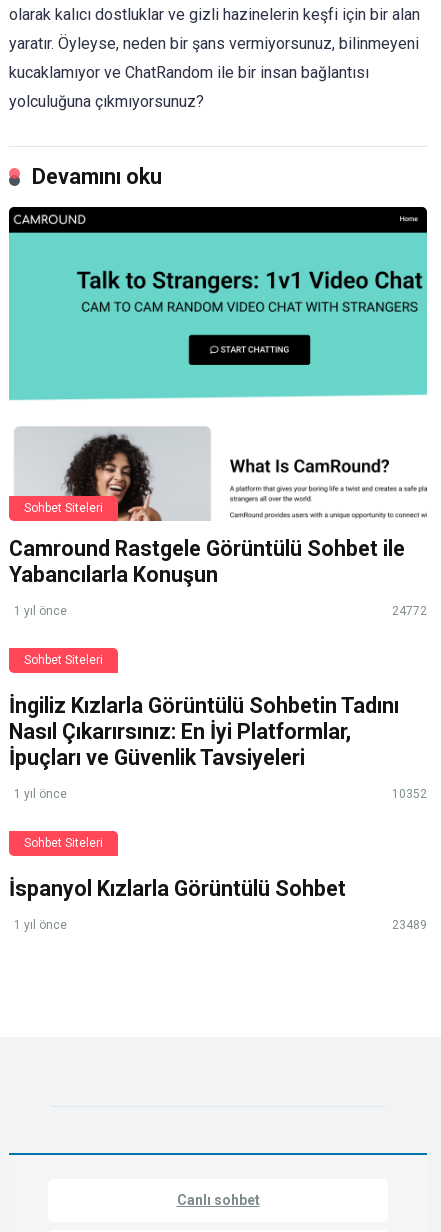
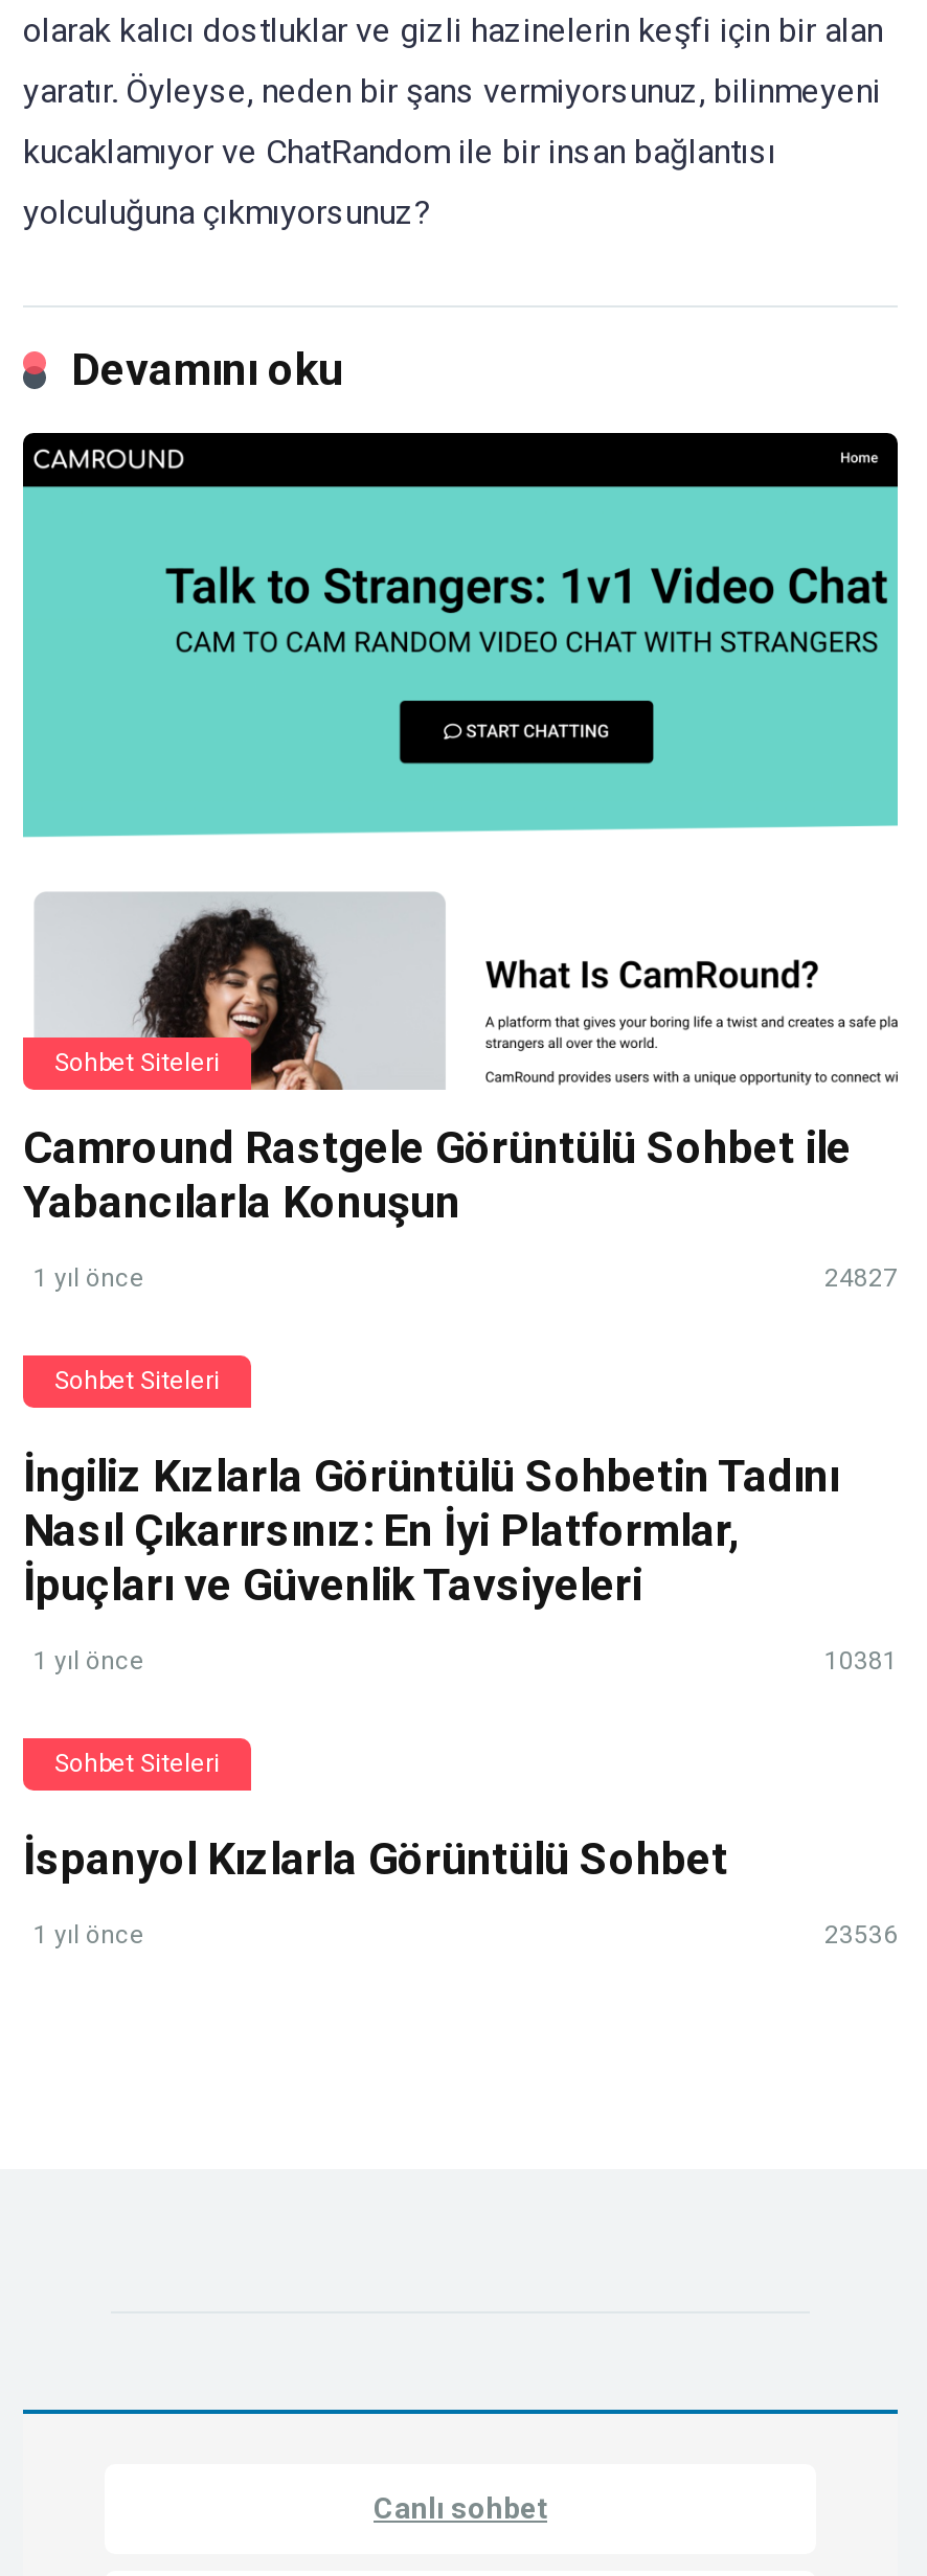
- 24772
+ 24827

- 10352
+ 10381

- 23489
+ 23536
